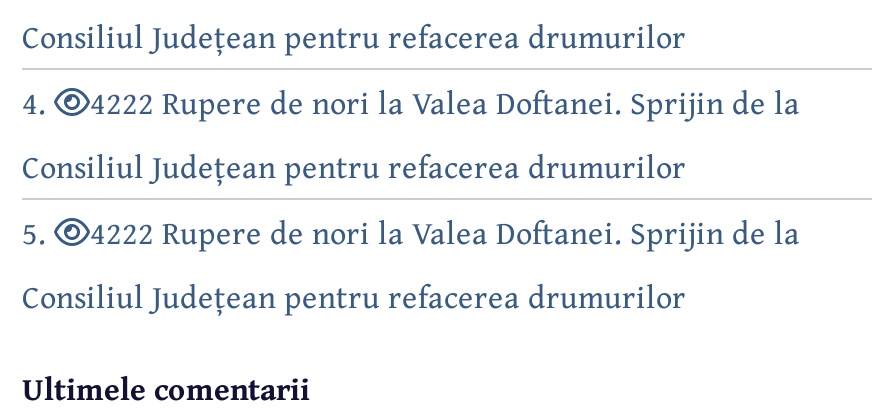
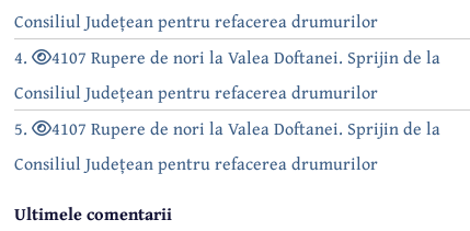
- 4222 Rupere de nori la Valea Doftanei. Sprijin de la
+ 4107 Rupere de nori la Valea Doftanei. Sprijin de la

- 4222 Rupere de nori la Valea Doftanei. Sprijin de la
+ 4107 Rupere de nori la Valea Doftanei. Sprijin de la
